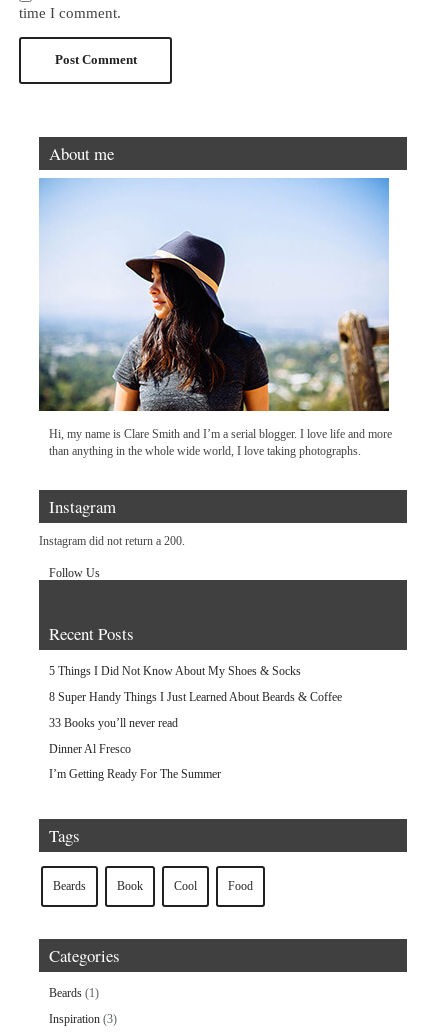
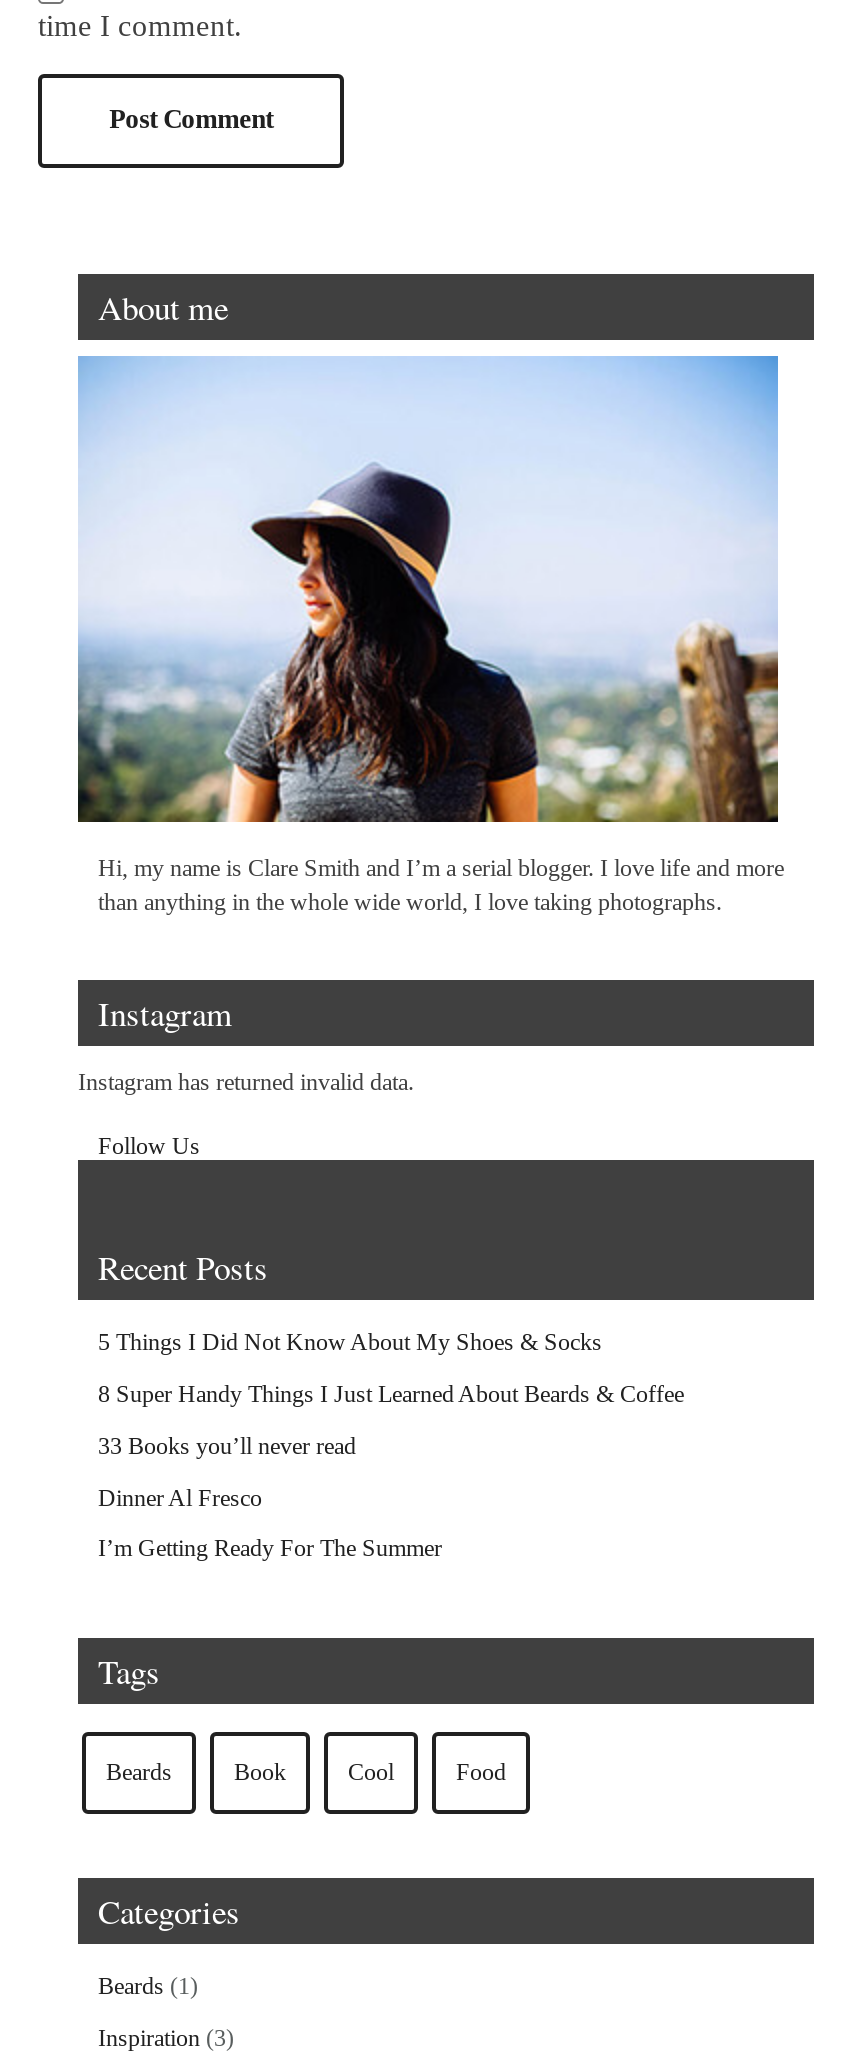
- Instagram did not return a 200.
+ Instagram has returned invalid data.
